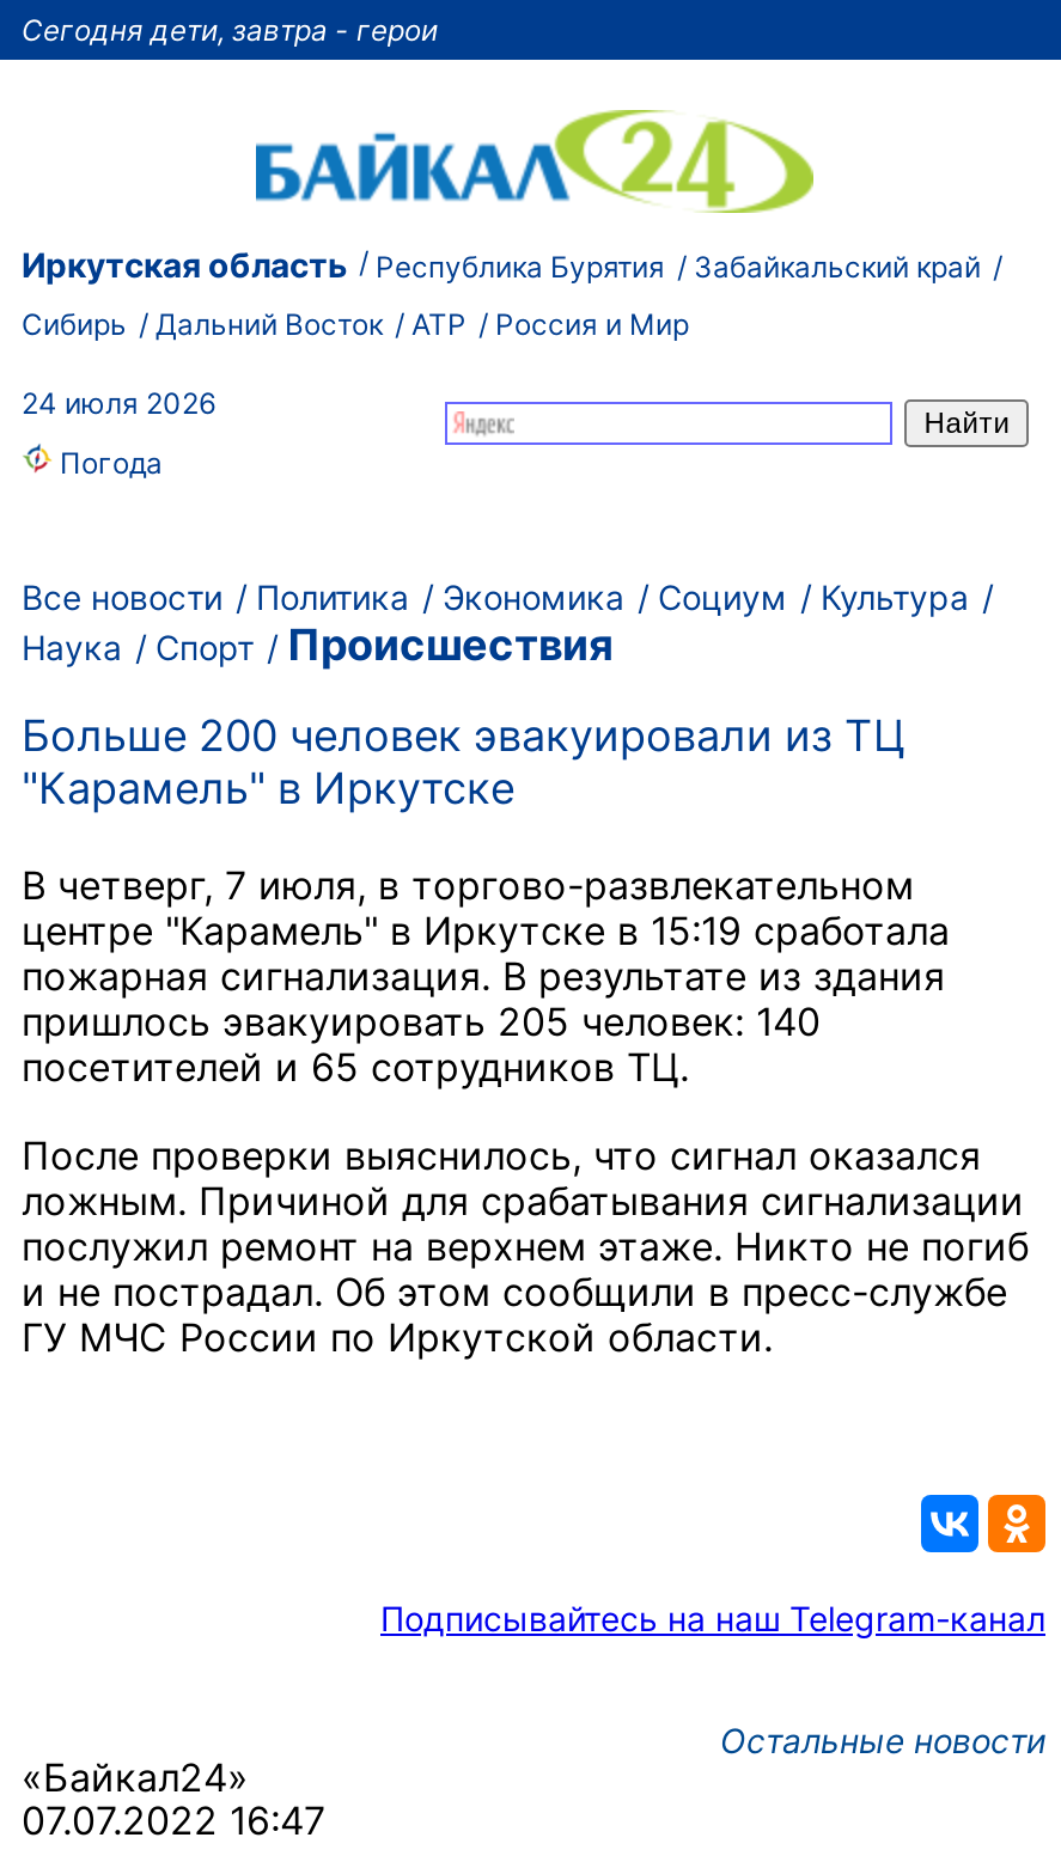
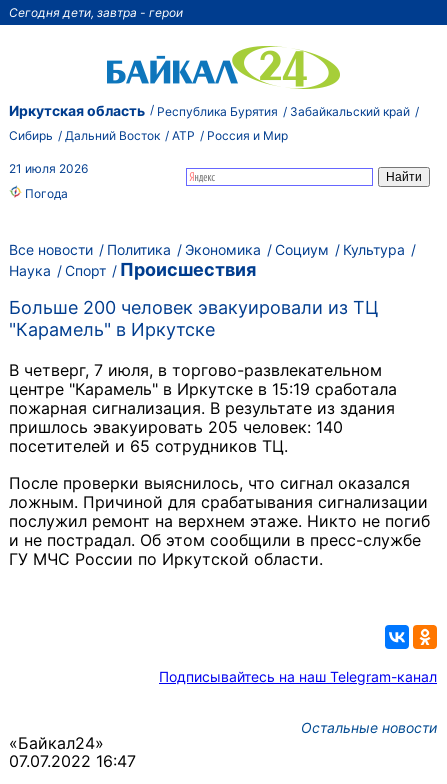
- 24 июля 2026
+ 21 июля 2026
